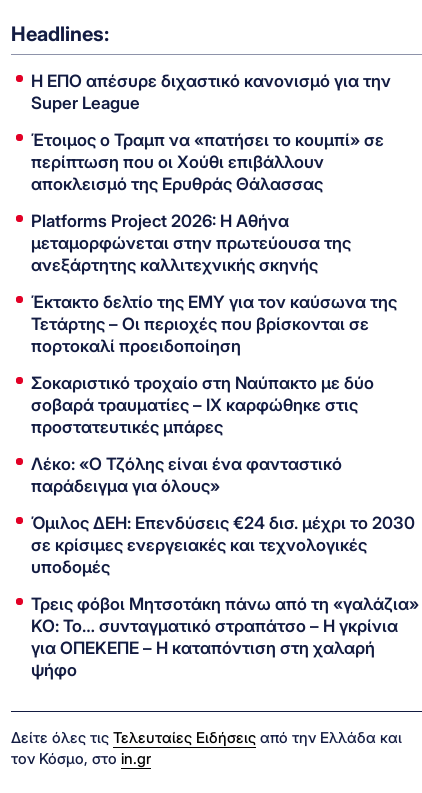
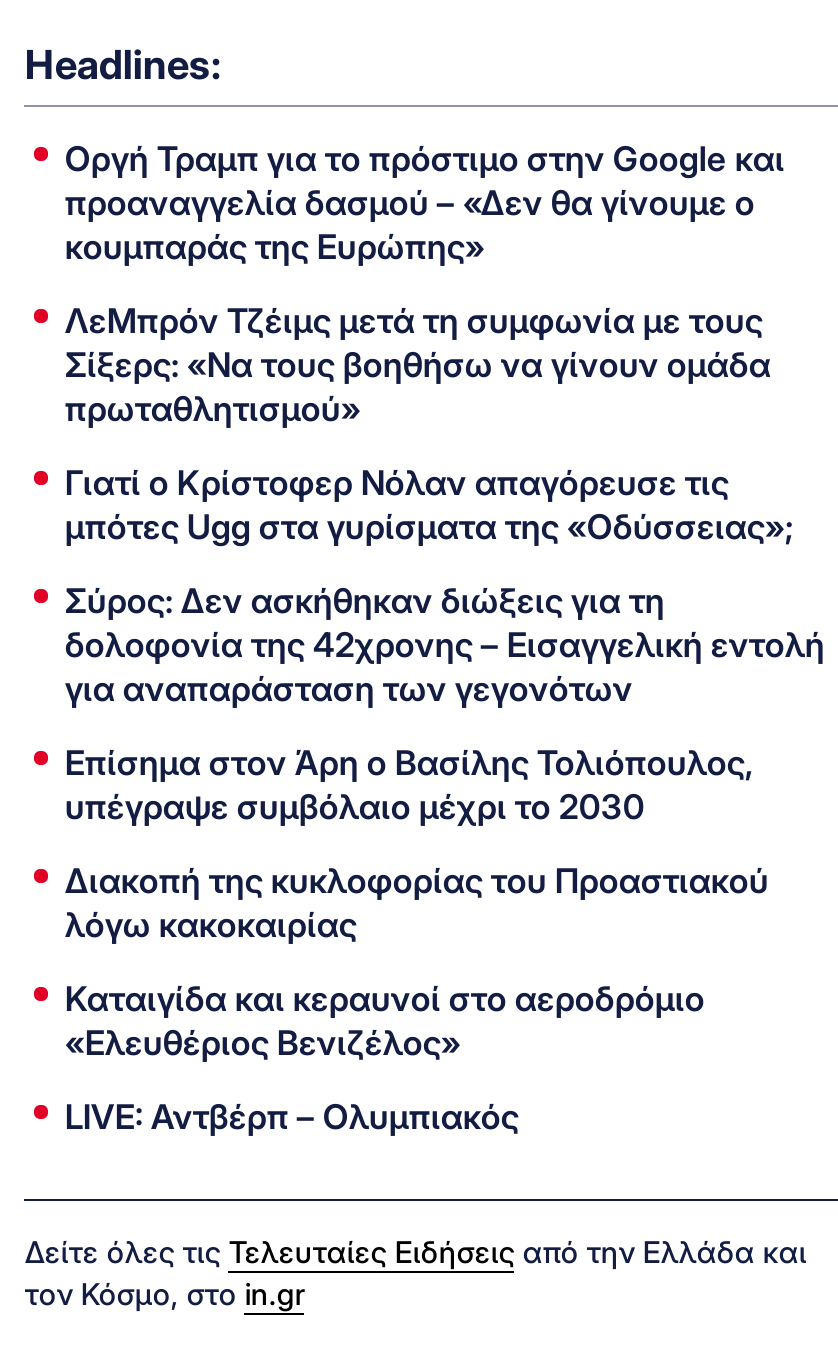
- Η ΕΠΟ απέσυρε διχαστικό κανονισμό για την
- Super League
+ Οργή Τραμπ για το πρόστιμο στην Google και
+ προαναγγελία δασμού – «Δεν θα γίνουμε ο
+ κουμπαράς της Ευρώπης»

- Έτοιμος ο Τραμπ να «πατήσει το κουμπί» σε
- περίπτωση που οι Χούθι επιβάλλουν
- αποκλεισμό της Ερυθράς Θάλασσας
+ ΛεΜπρόν Τζέιμς μετά τη συμφωνία με τους
+ Σίξερς: «Να τους βοηθήσω να γίνουν ομάδα
+ πρωταθλητισμού»

- Platforms Project 2026: Η Αθήνα
- μεταμορφώνεται στην πρωτεύουσα της
- ανεξάρτητης καλλιτεχνικής σκηνής
+ Γιατί ο Κρίστοφερ Νόλαν απαγόρευσε τις
+ μπότες Ugg στα γυρίσματα της «Οδύσσειας»;

- Έκτακτο δελτίο της ΕΜΥ για τον καύσωνα της
- Τετάρτης – Οι περιοχές που βρίσκονται σε
- πορτοκαλί προειδοποίηση
+ Σύρος: Δεν ασκήθηκαν διώξεις για τη
+ δολοφονία της 42χρονης – Εισαγγελική εντολή
+ για αναπαράσταση των γεγονότων

- Σοκαριστικό τροχαίο στη Ναύπακτο με δύο
- σοβαρά τραυματίες – ΙΧ καρφώθηκε στις
- προστατευτικές μπάρες
+ Επίσημα στον Άρη ο Βασίλης Τολιόπουλος,
+ υπέγραψε συμβόλαιο μέχρι το 2030

- Λέκο: «Ο Τζόλης είναι ένα φανταστικό
- παράδειγμα για όλους»
+ Διακοπή της κυκλοφορίας του Προαστιακού
+ λόγω κακοκαιρίας

- Όμιλος ΔΕΗ: Επενδύσεις €24 δισ. μέχρι το 2030
- σε κρίσιμες ενεργειακές και τεχνολογικές
- υποδομές
+ Καταιγίδα και κεραυνοί στο αεροδρόμιο
+ «Ελευθέριος Βενιζέλος»

- Τρεις φόβοι Μητσοτάκη πάνω από τη «γαλάζια»
- ΚΟ: Το… συνταγματικό στραπάτσο – Η γκρίνια
- για ΟΠΕΚΕΠΕ – Η καταπόντιση στη χαλαρή
- ψήφο
+ LIVE: Αντβέρπ – Ολυμπιακός
